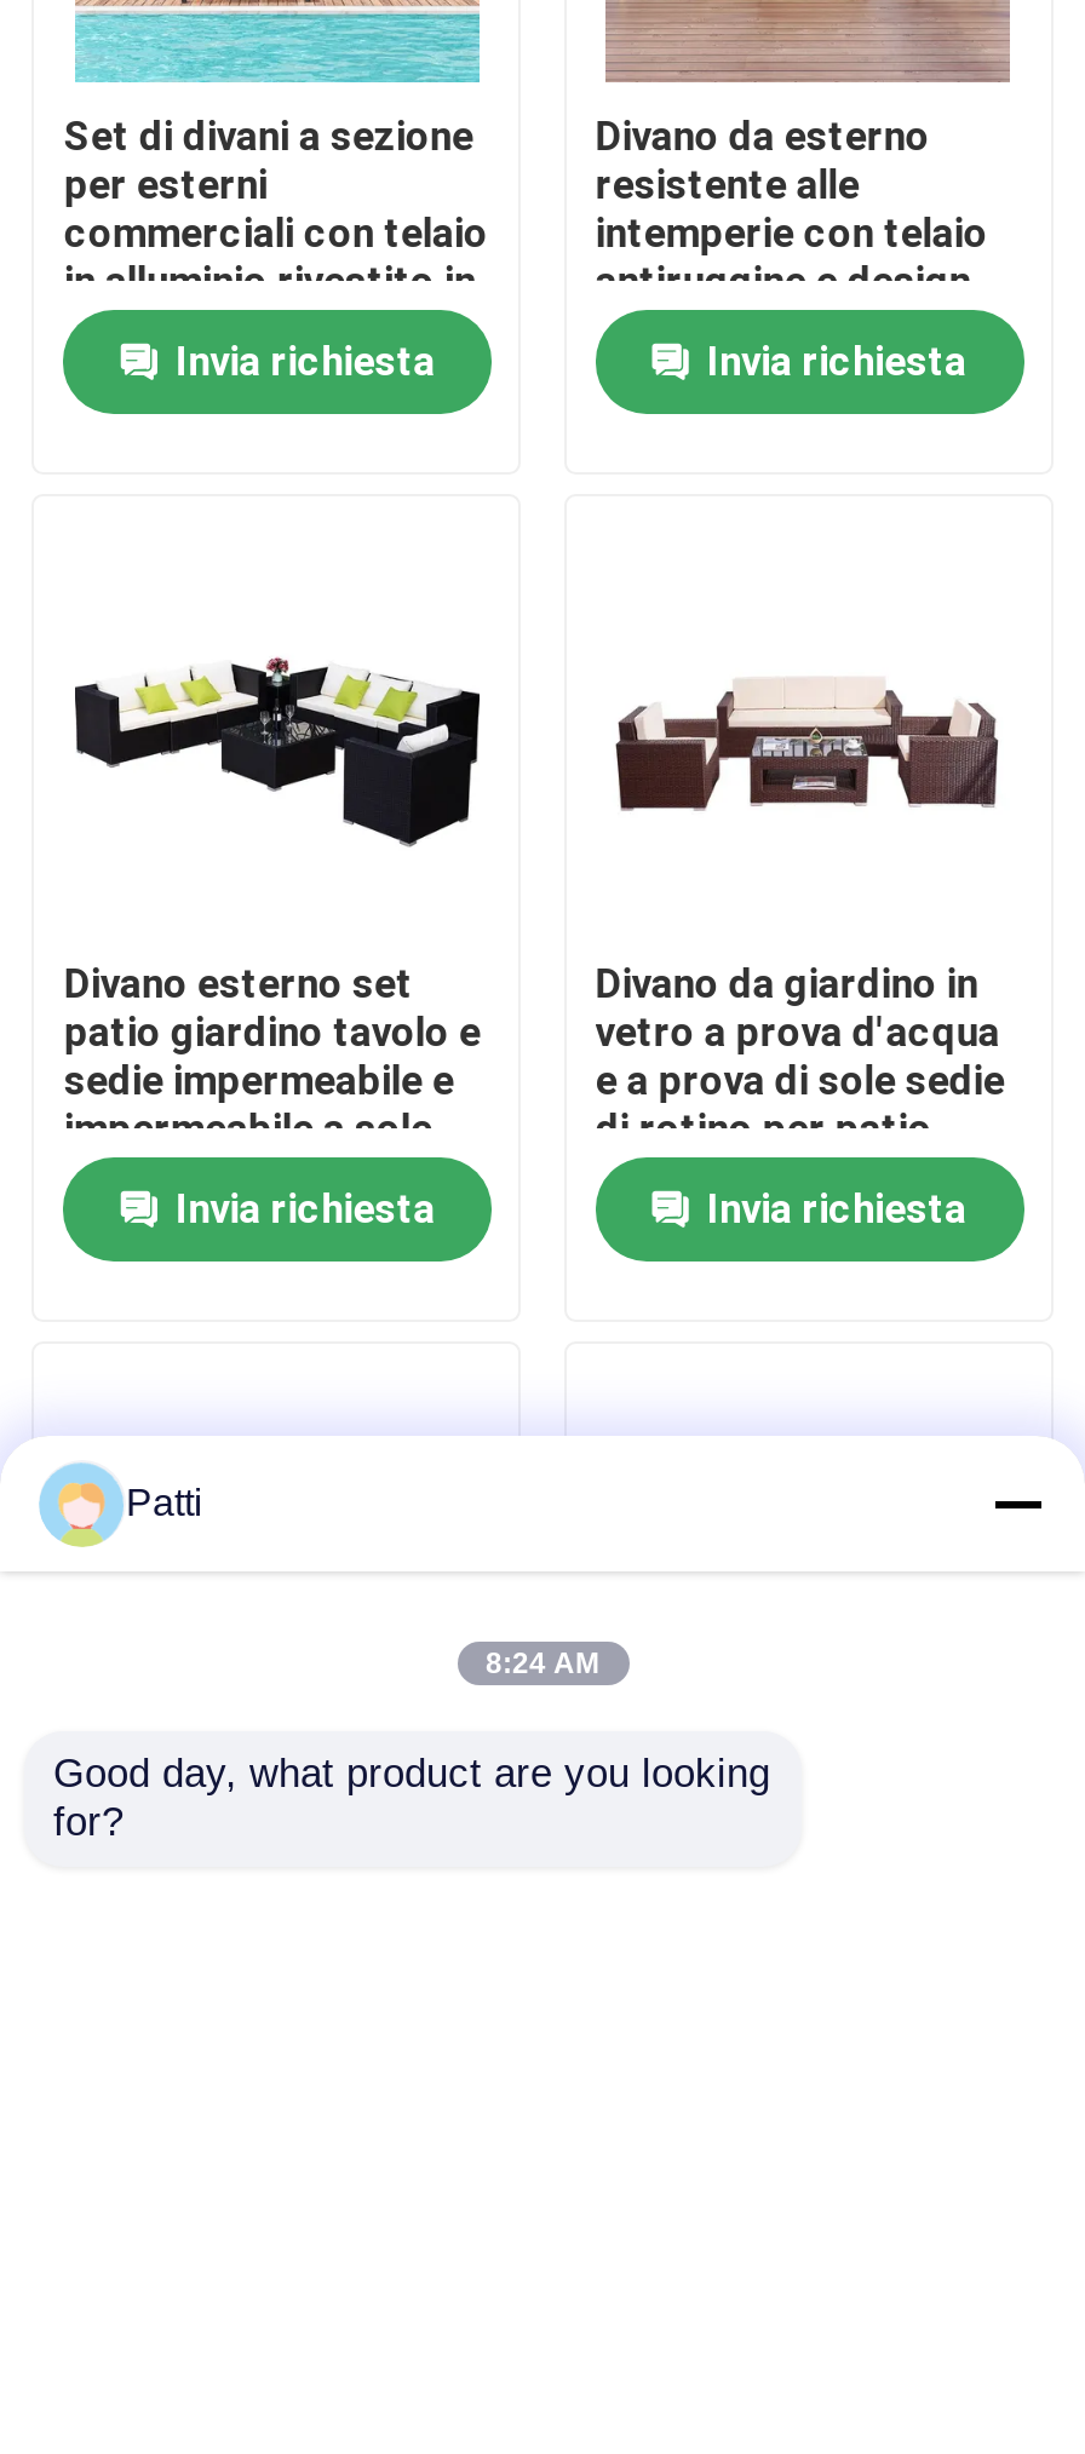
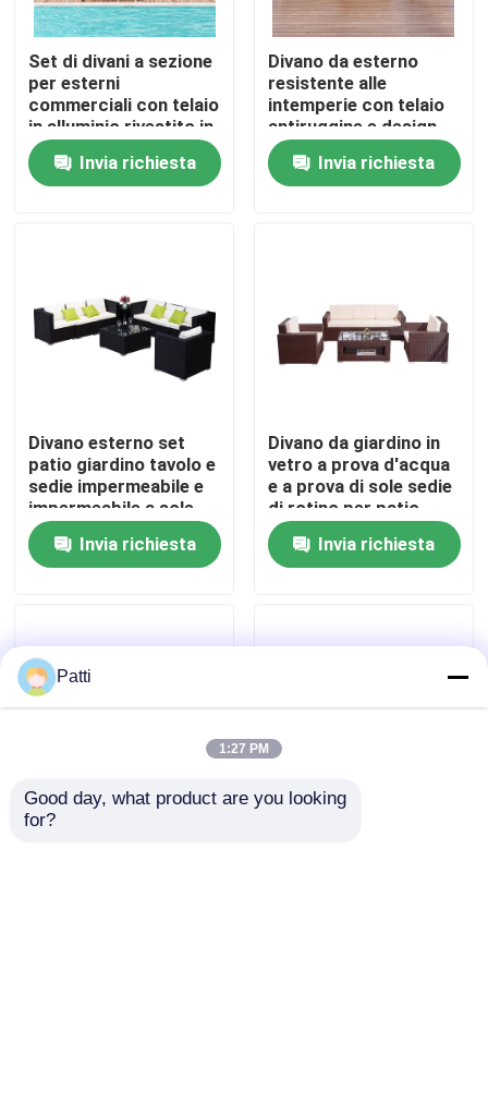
- 8:24 AM
+ 1:27 PM
